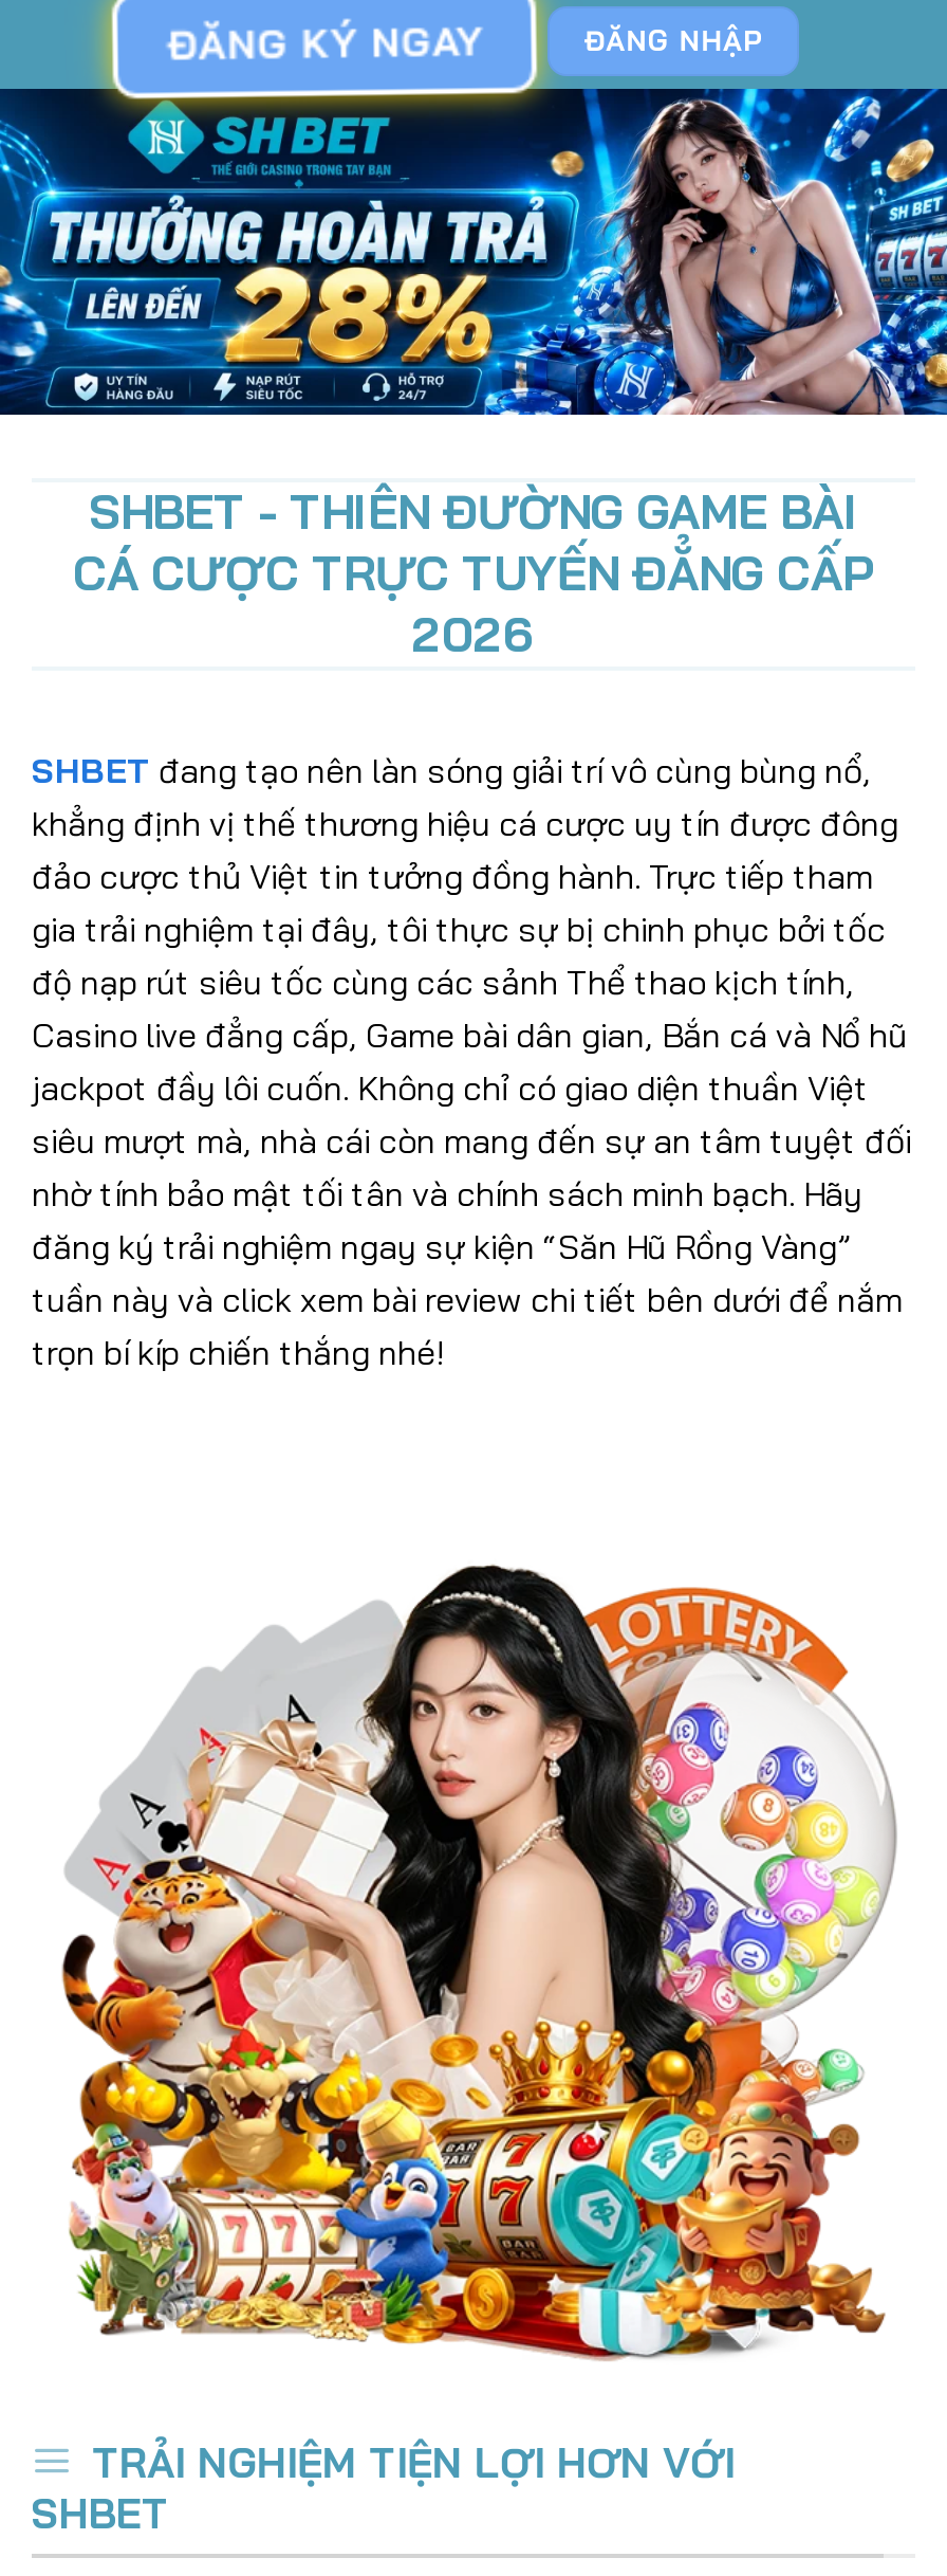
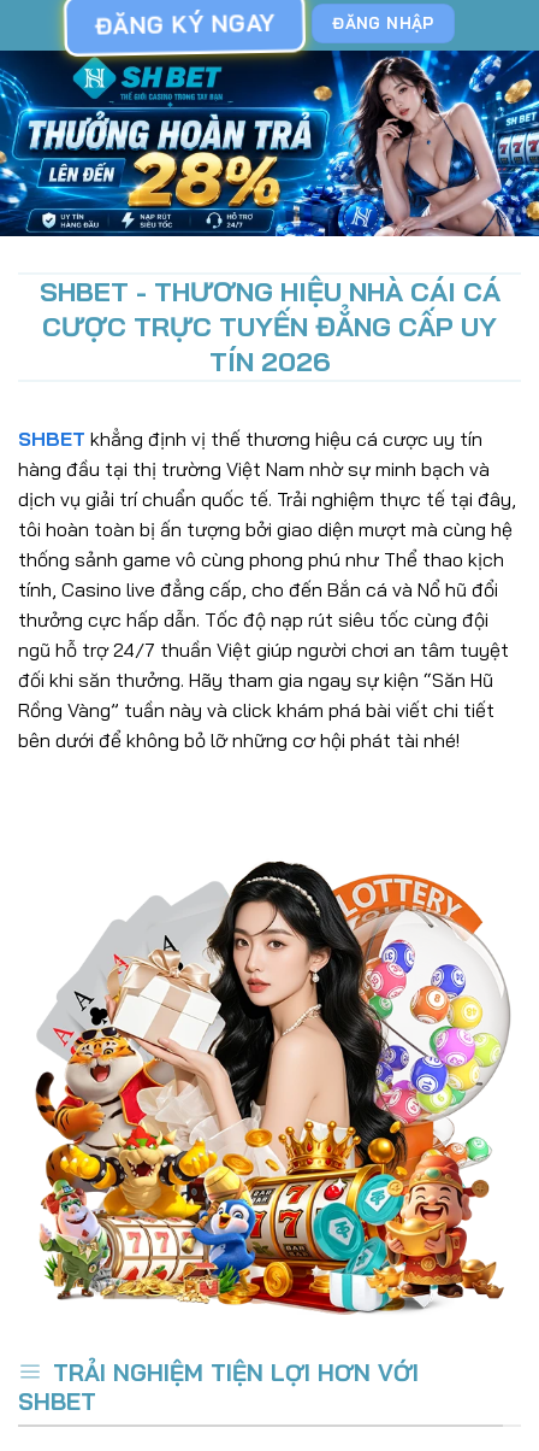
- SHBET - THIÊN ĐƯỜNG GAME BÀI
- CÁ CƯỢC TRỰC TUYẾN ĐẲNG CẤP
- 2026
+ SHBET - THƯƠNG HIỆU NHÀ CÁI CÁ
+ CƯỢC TRỰC TUYẾN ĐẲNG CẤP UY
+ TÍN 2026

- SHBET đang tạo nên làn sóng giải trí vô cùng bùng nổ,
- khẳng định vị thế thương hiệu cá cược uy tín được đông
- đảo cược thủ Việt tin tưởng đồng hành. Trực tiếp tham
- gia trải nghiệm tại đây, tôi thực sự bị chinh phục bởi tốc
- độ nạp rút siêu tốc cùng các sảnh Thể thao kịch tính,
- Casino live đẳng cấp, Game bài dân gian, Bắn cá và Nổ hũ
- jackpot đầy lôi cuốn. Không chỉ có giao diện thuần Việt
- siêu mượt mà, nhà cái còn mang đến sự an tâm tuyệt đối
- nhờ tính bảo mật tối tân và chính sách minh bạch. Hãy
- đăng ký trải nghiệm ngay sự kiện “Săn Hũ Rồng Vàng”
- tuần này và click xem bài review chi tiết bên dưới để nắm
- trọn bí kíp chiến thắng nhé!
+ SHBET khẳng định vị thế thương hiệu cá cược uy tín
+ hàng đầu tại thị trường Việt Nam nhờ sự minh bạch và
+ dịch vụ giải trí chuẩn quốc tế. Trải nghiệm thực tế tại đây,
+ tôi hoàn toàn bị ấn tượng bởi giao diện mượt mà cùng hệ
+ thống sảnh game vô cùng phong phú như Thể thao kịch
+ tính, Casino live đẳng cấp, cho đến Bắn cá và Nổ hũ đổi
+ thưởng cực hấp dẫn. Tốc độ nạp rút siêu tốc cùng đội
+ ngũ hỗ trợ 24/7 thuần Việt giúp người chơi an tâm tuyệt
+ đối khi săn thưởng. Hãy tham gia ngay sự kiện “Săn Hũ
+ Rồng Vàng” tuần này và click khám phá bài viết chi tiết
+ bên dưới để không bỏ lỡ những cơ hội phát tài nhé!
